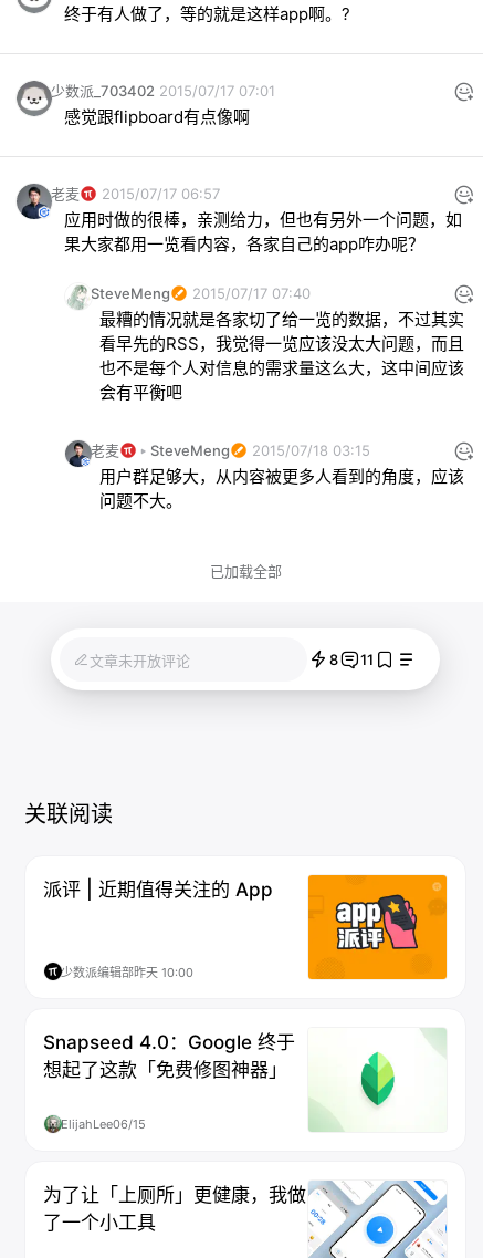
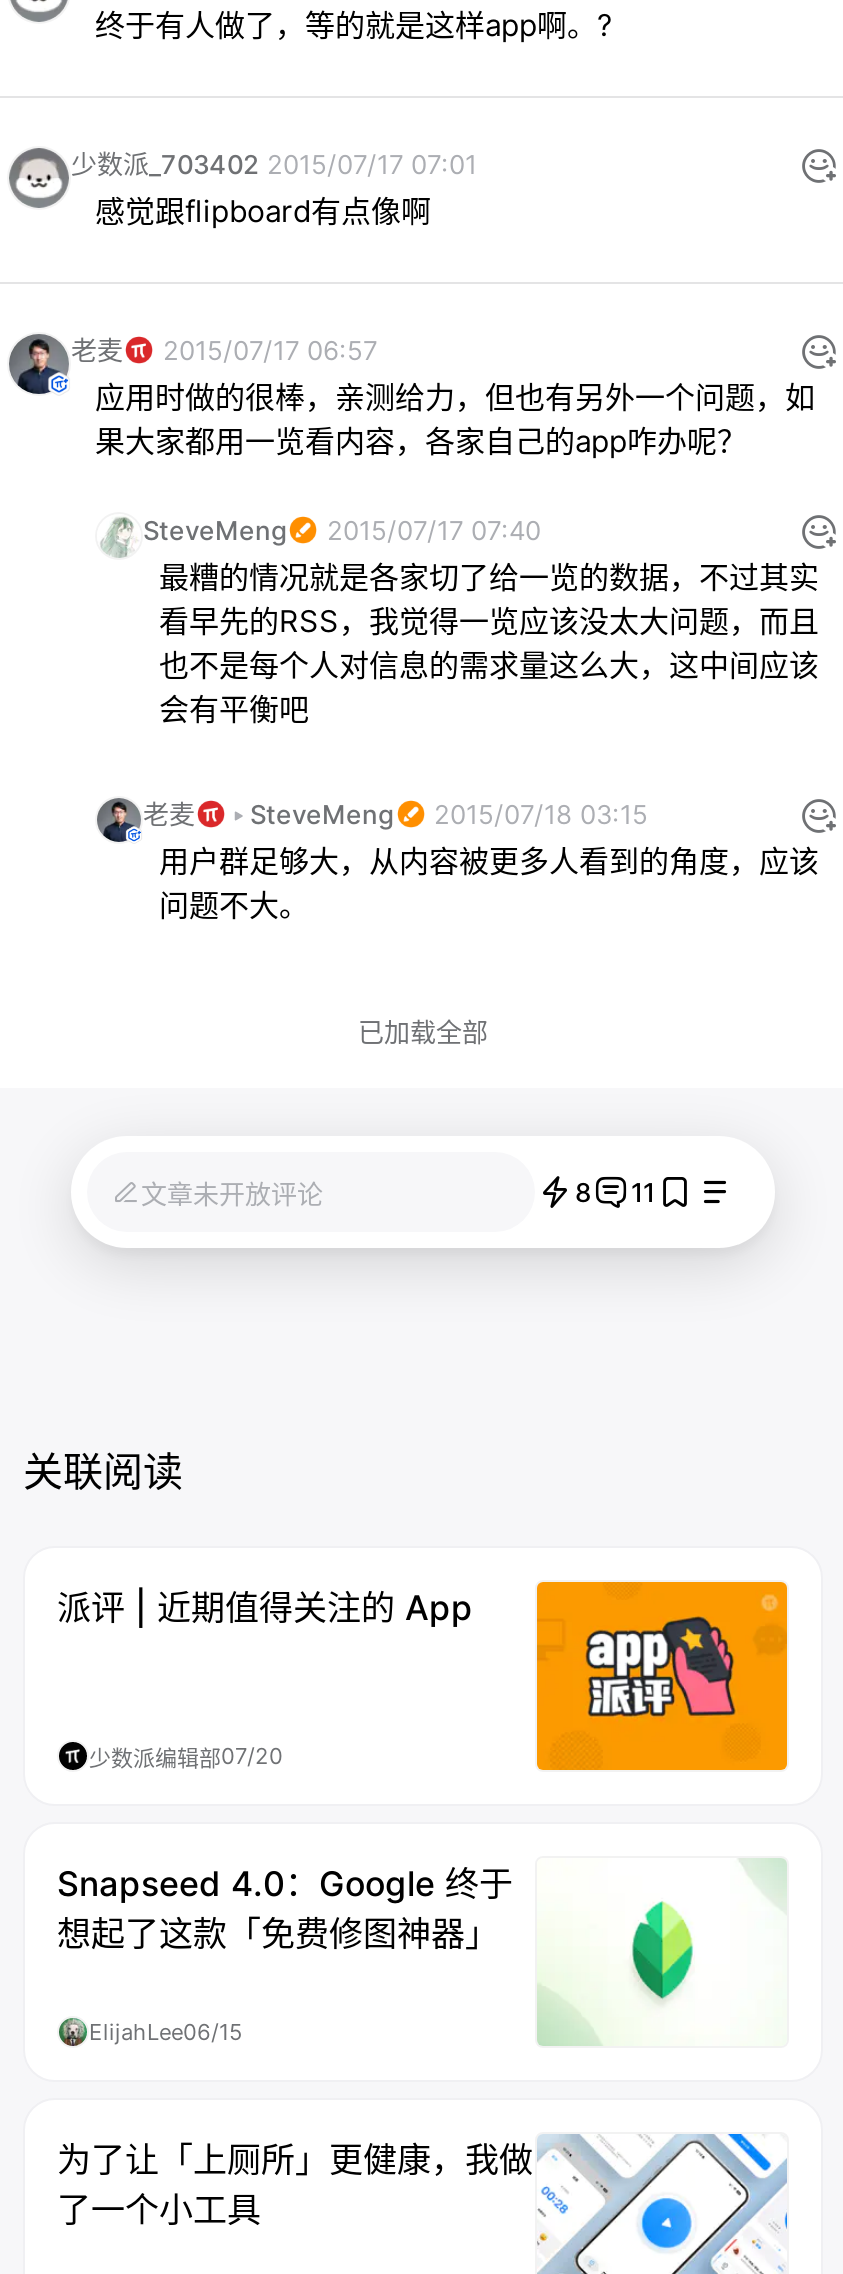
- 少数派编辑部昨天 10:00
+ 少数派编辑部07/20
